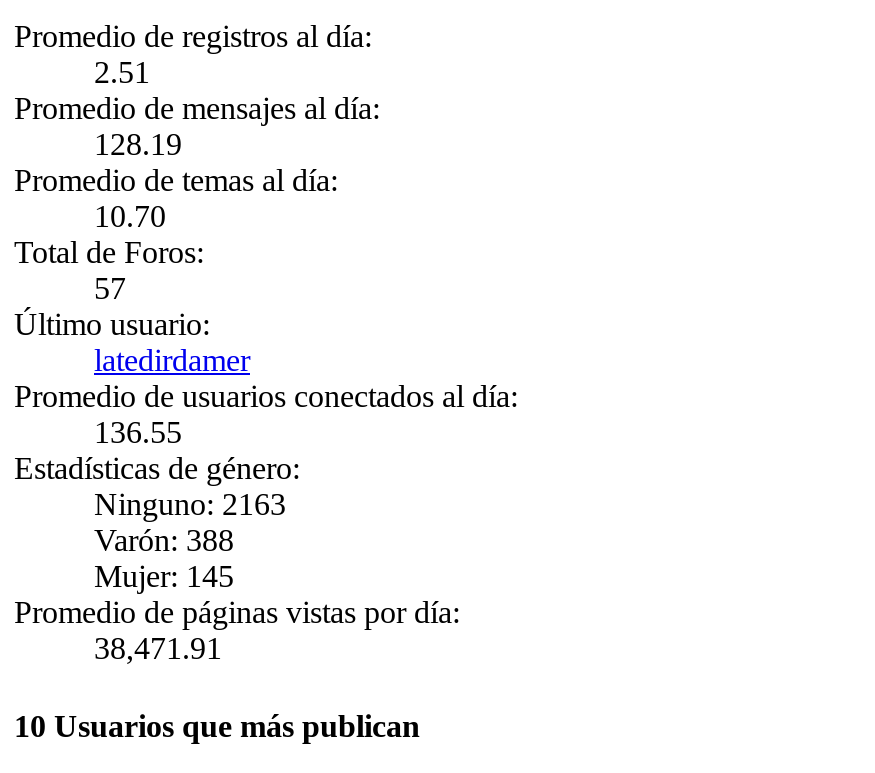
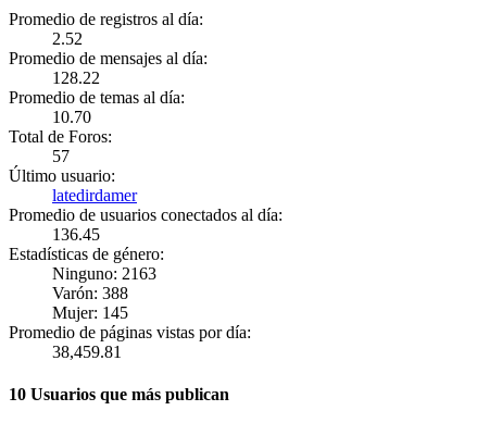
- 2.51
+ 2.52

- 128.19
+ 128.22

- 136.55
+ 136.45

- 38,471.91
+ 38,459.81
